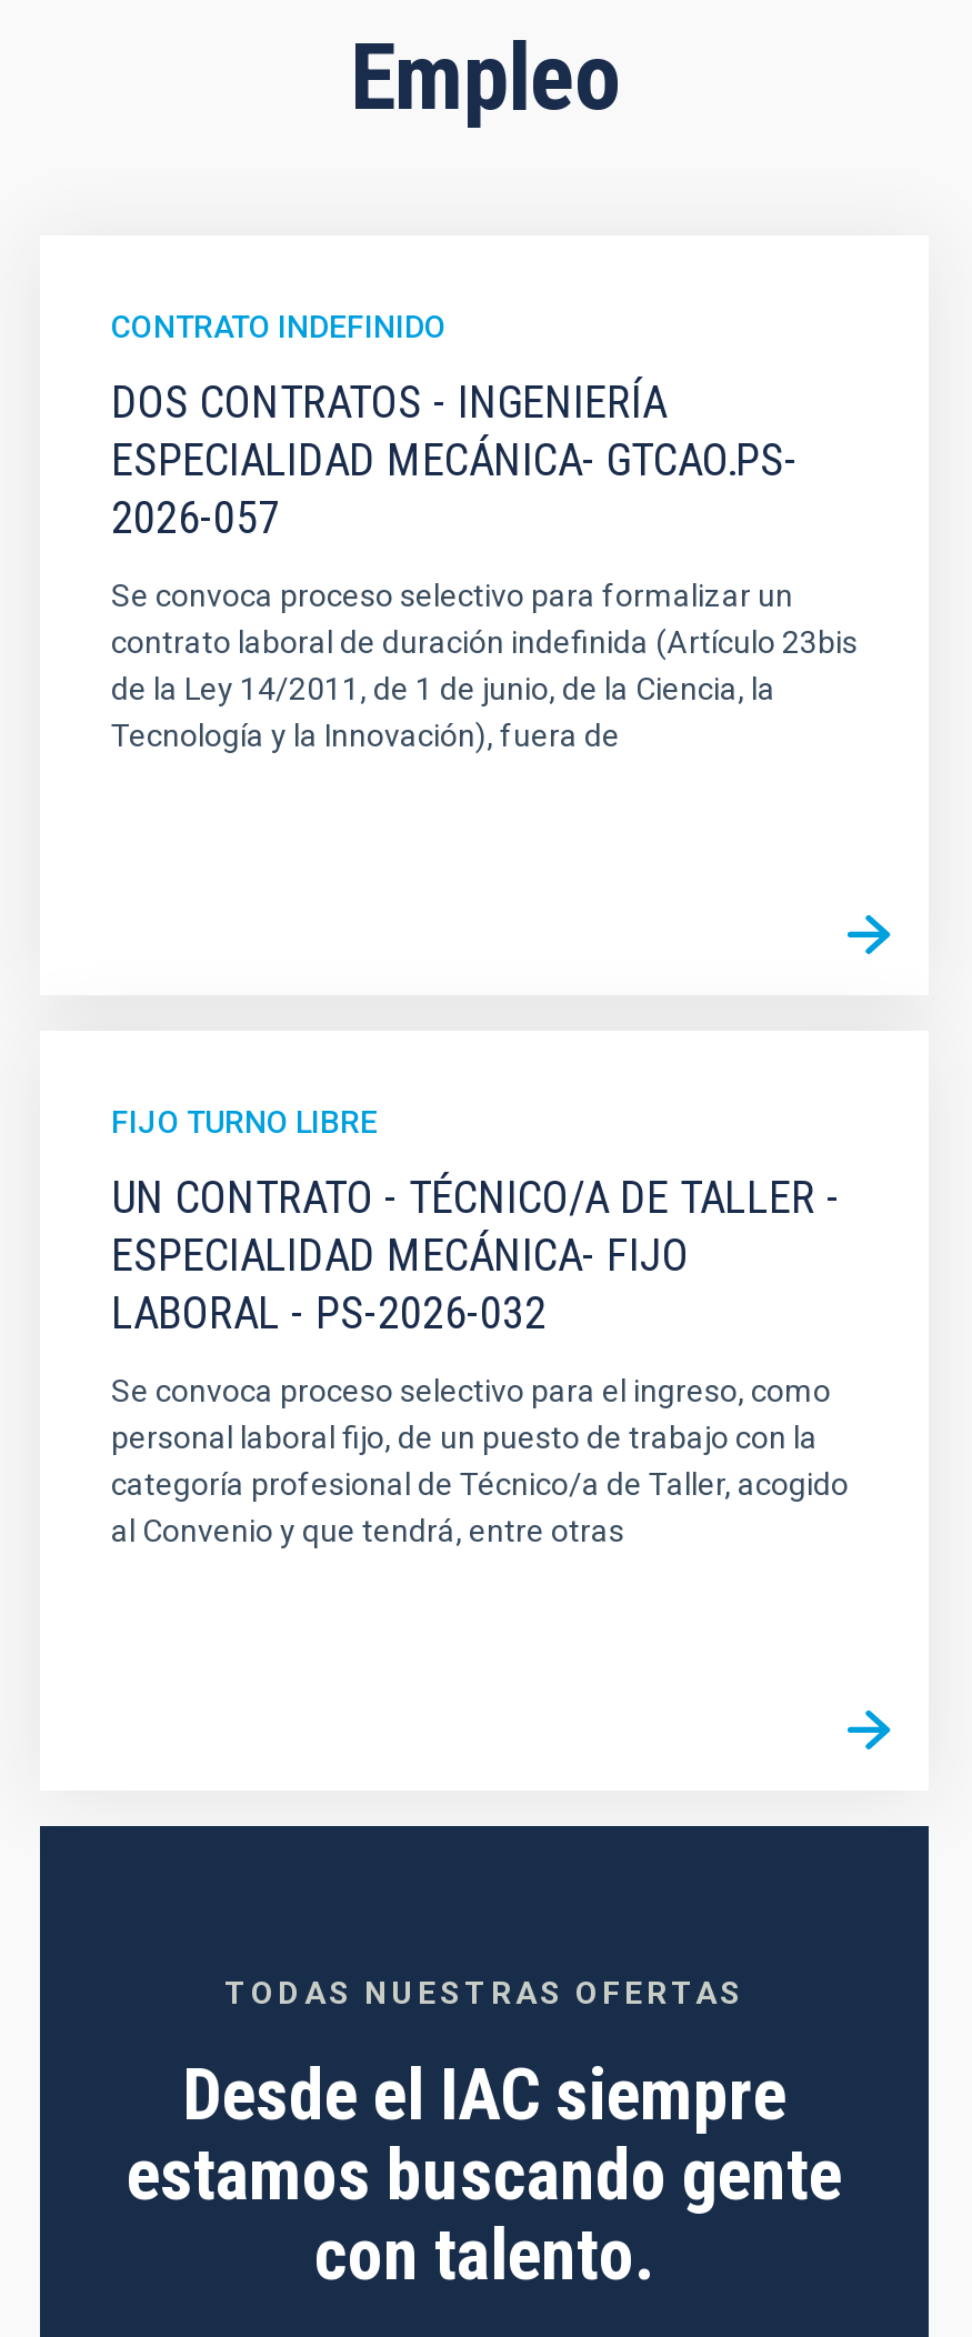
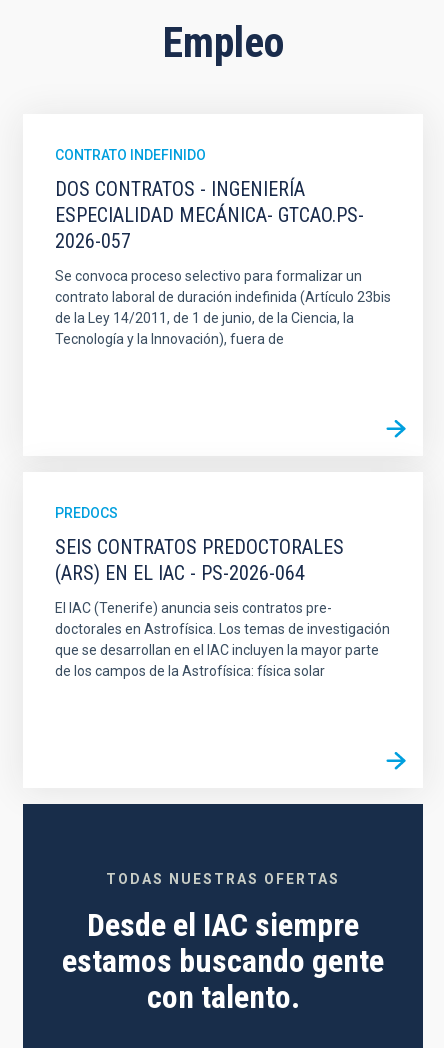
- FIJO TURNO LIBRE
+ PREDOCS

- UN CONTRATO - TÉCNICO/A DE TALLER -
- ESPECIALIDAD MECÁNICA- FIJO
- LABORAL - PS-2026-032
+ SEIS CONTRATOS PREDOCTORALES
+ (ARS) EN EL IAC - PS-2026-064

- Se convoca proceso selectivo para el ingreso, como
- personal laboral fijo, de un puesto de trabajo con la
- categoría profesional de Técnico/a de Taller, acogido
- al Convenio y que tendrá, entre otras
+ El IAC (Tenerife) anuncia seis contratos pre-
+ doctorales en Astrofísica. Los temas de investigación
+ que se desarrollan en el IAC incluyen la mayor parte
+ de los campos de la Astrofísica: física solar
